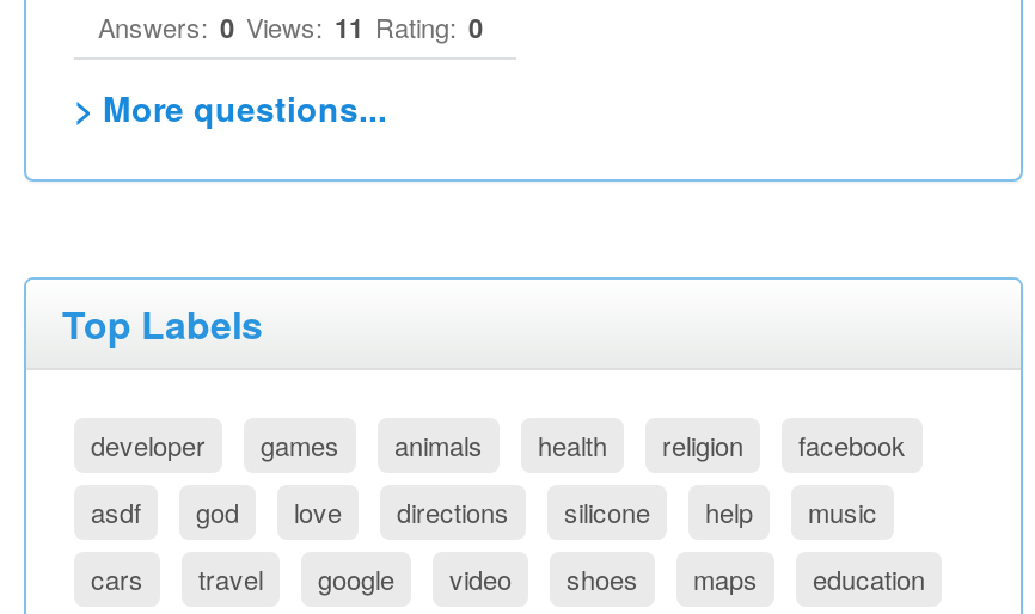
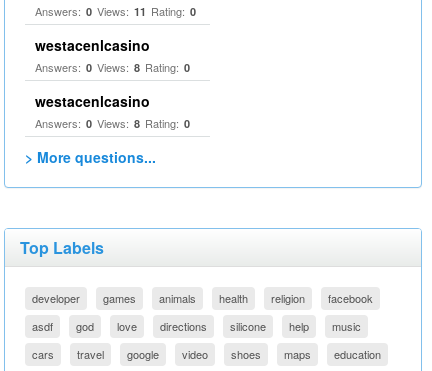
+ westacenlcasino
+ Answers: 0 Views: 8 Rating: 0
+ westacenlcasino
+ Answers: 0 Views: 8 Rating: 0
